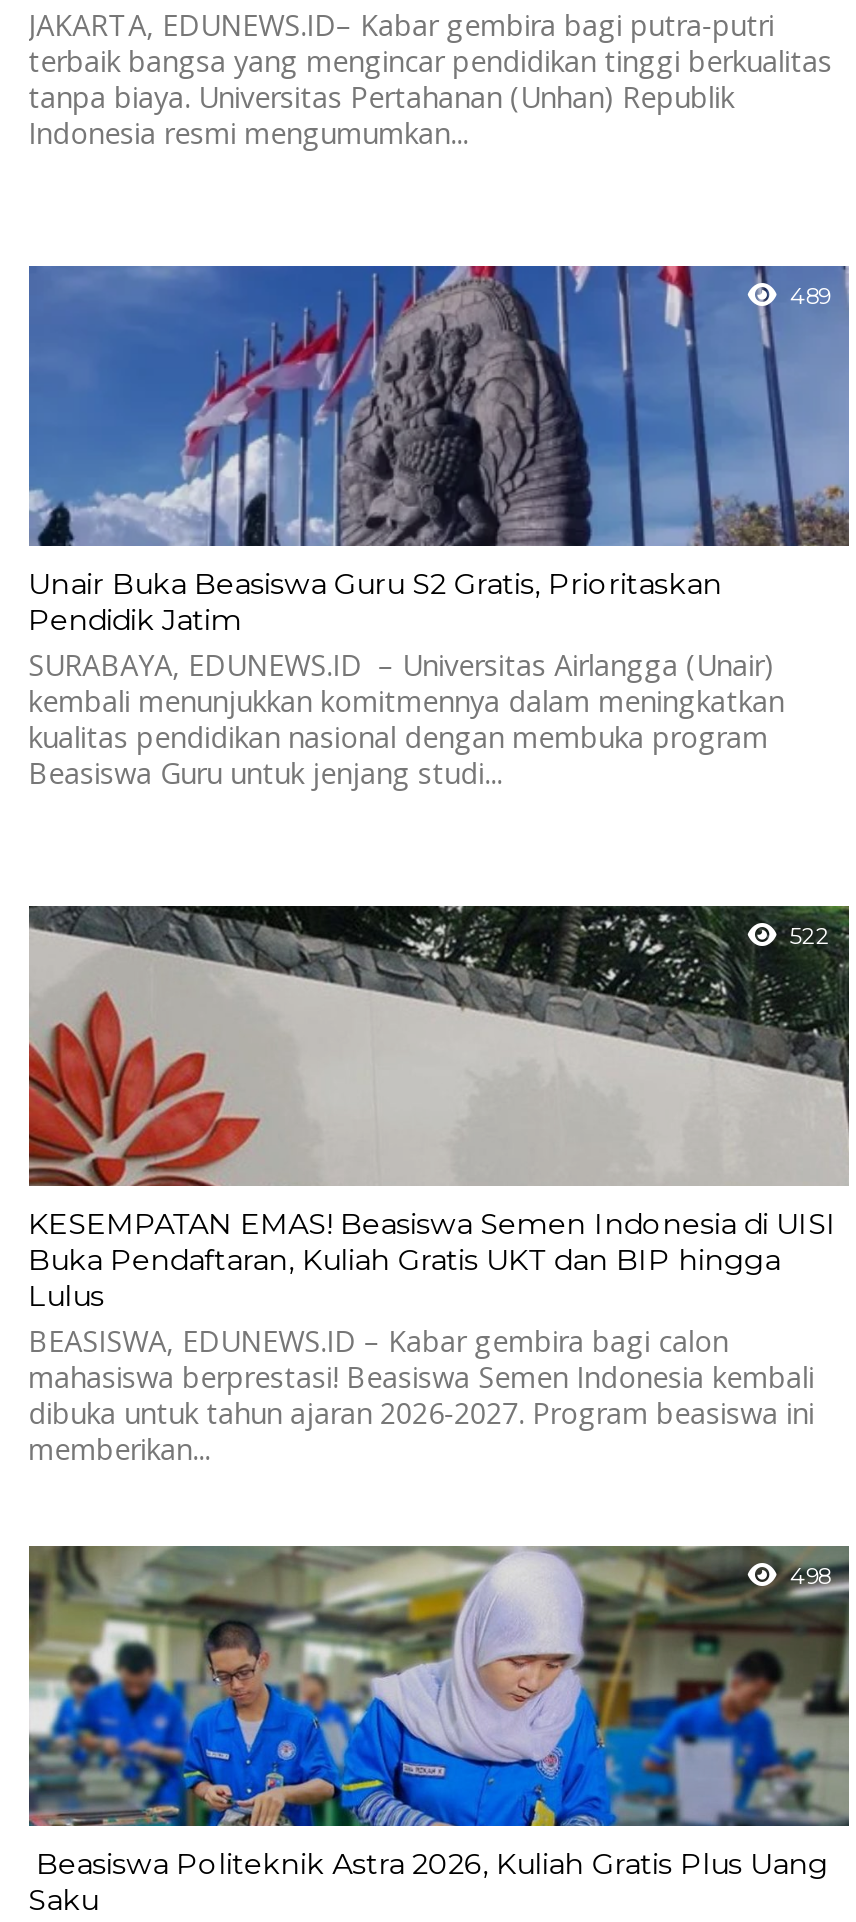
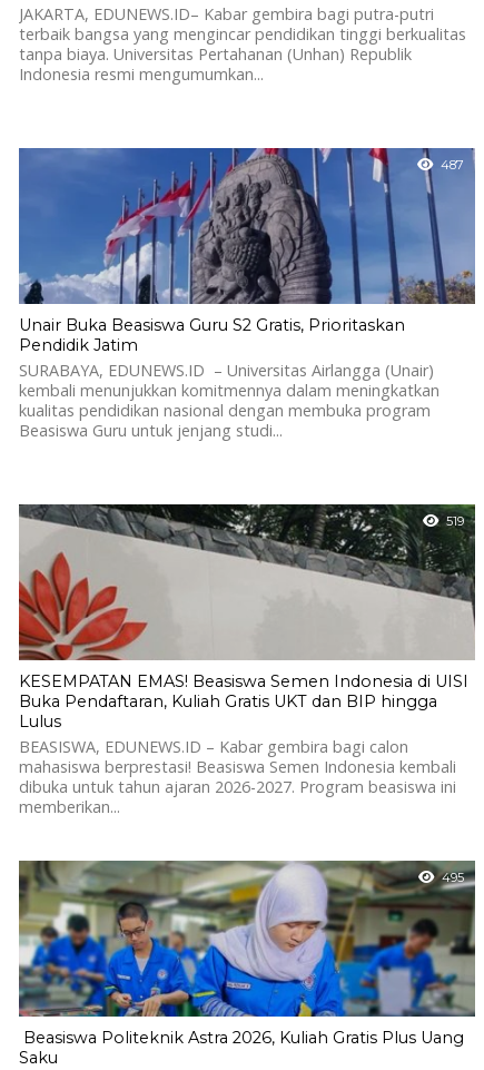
- 489
+ 487

- 522
+ 519

- 498
+ 495
